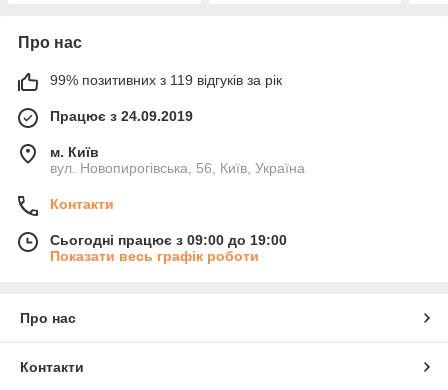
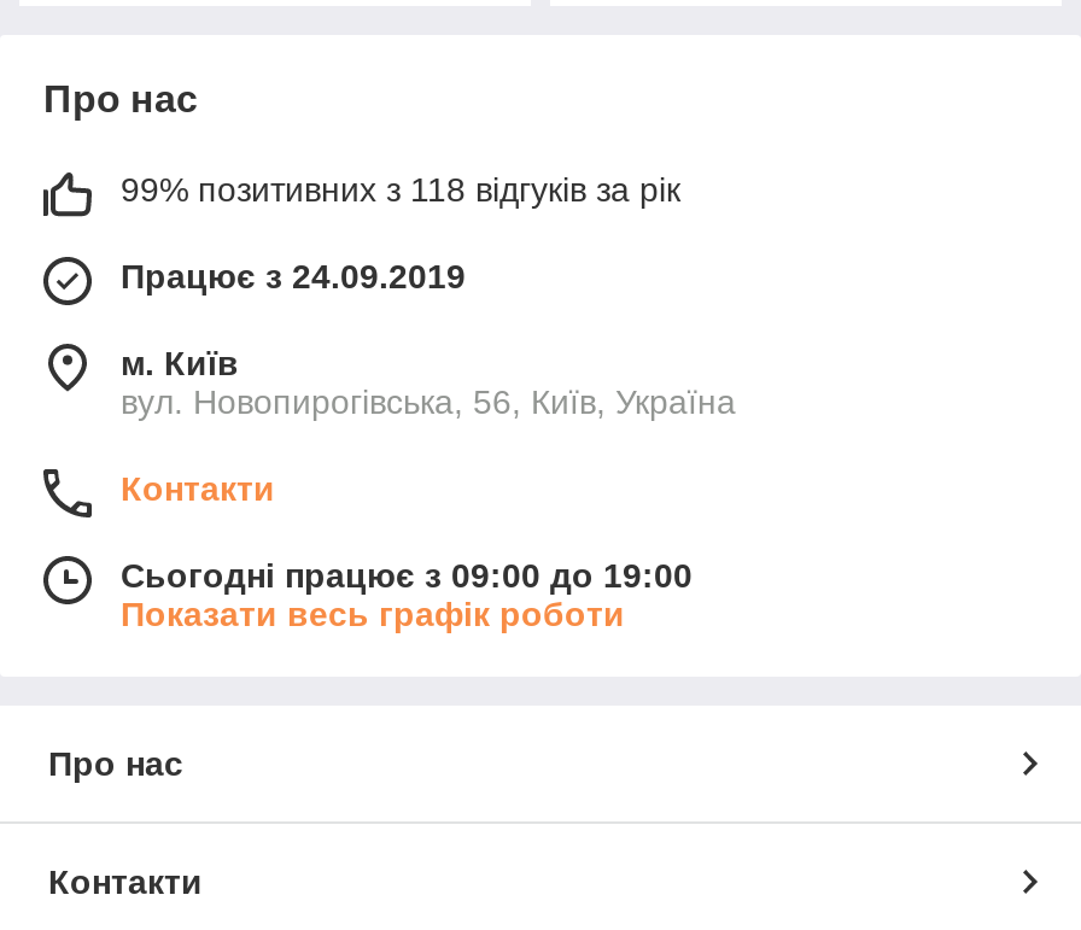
- 99% позитивних з 119 відгуків за рік
+ 99% позитивних з 118 відгуків за рік
